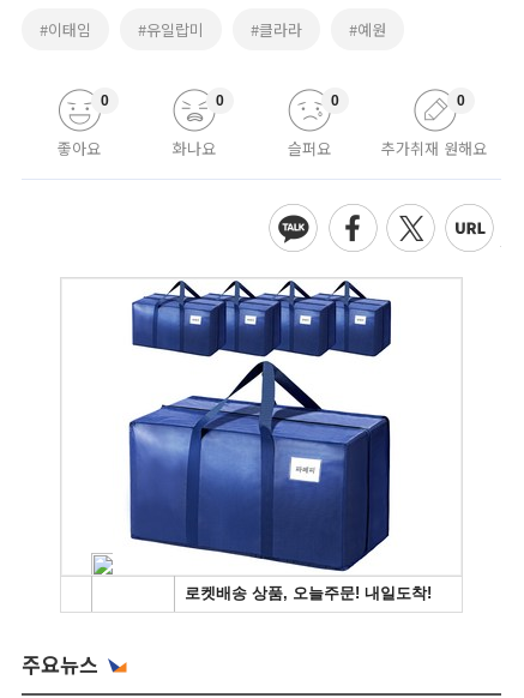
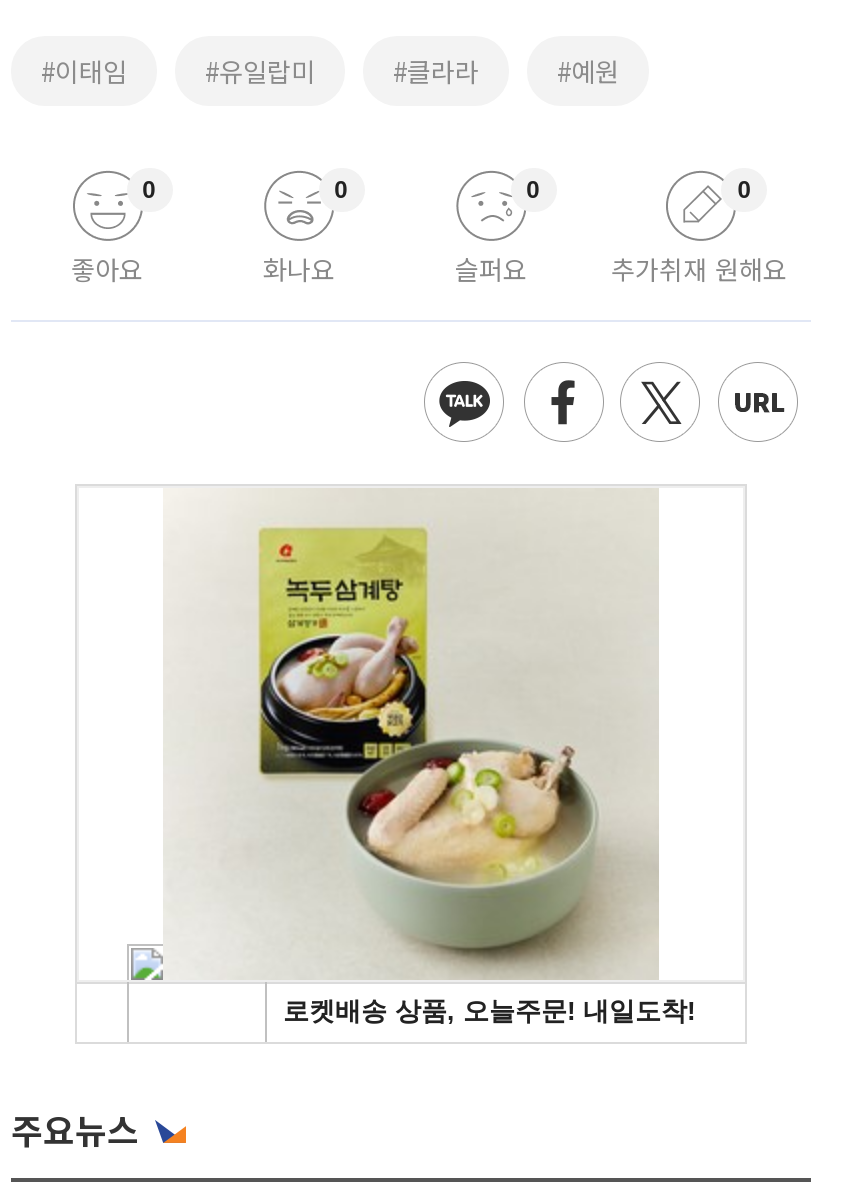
- [image]
+ [image]
